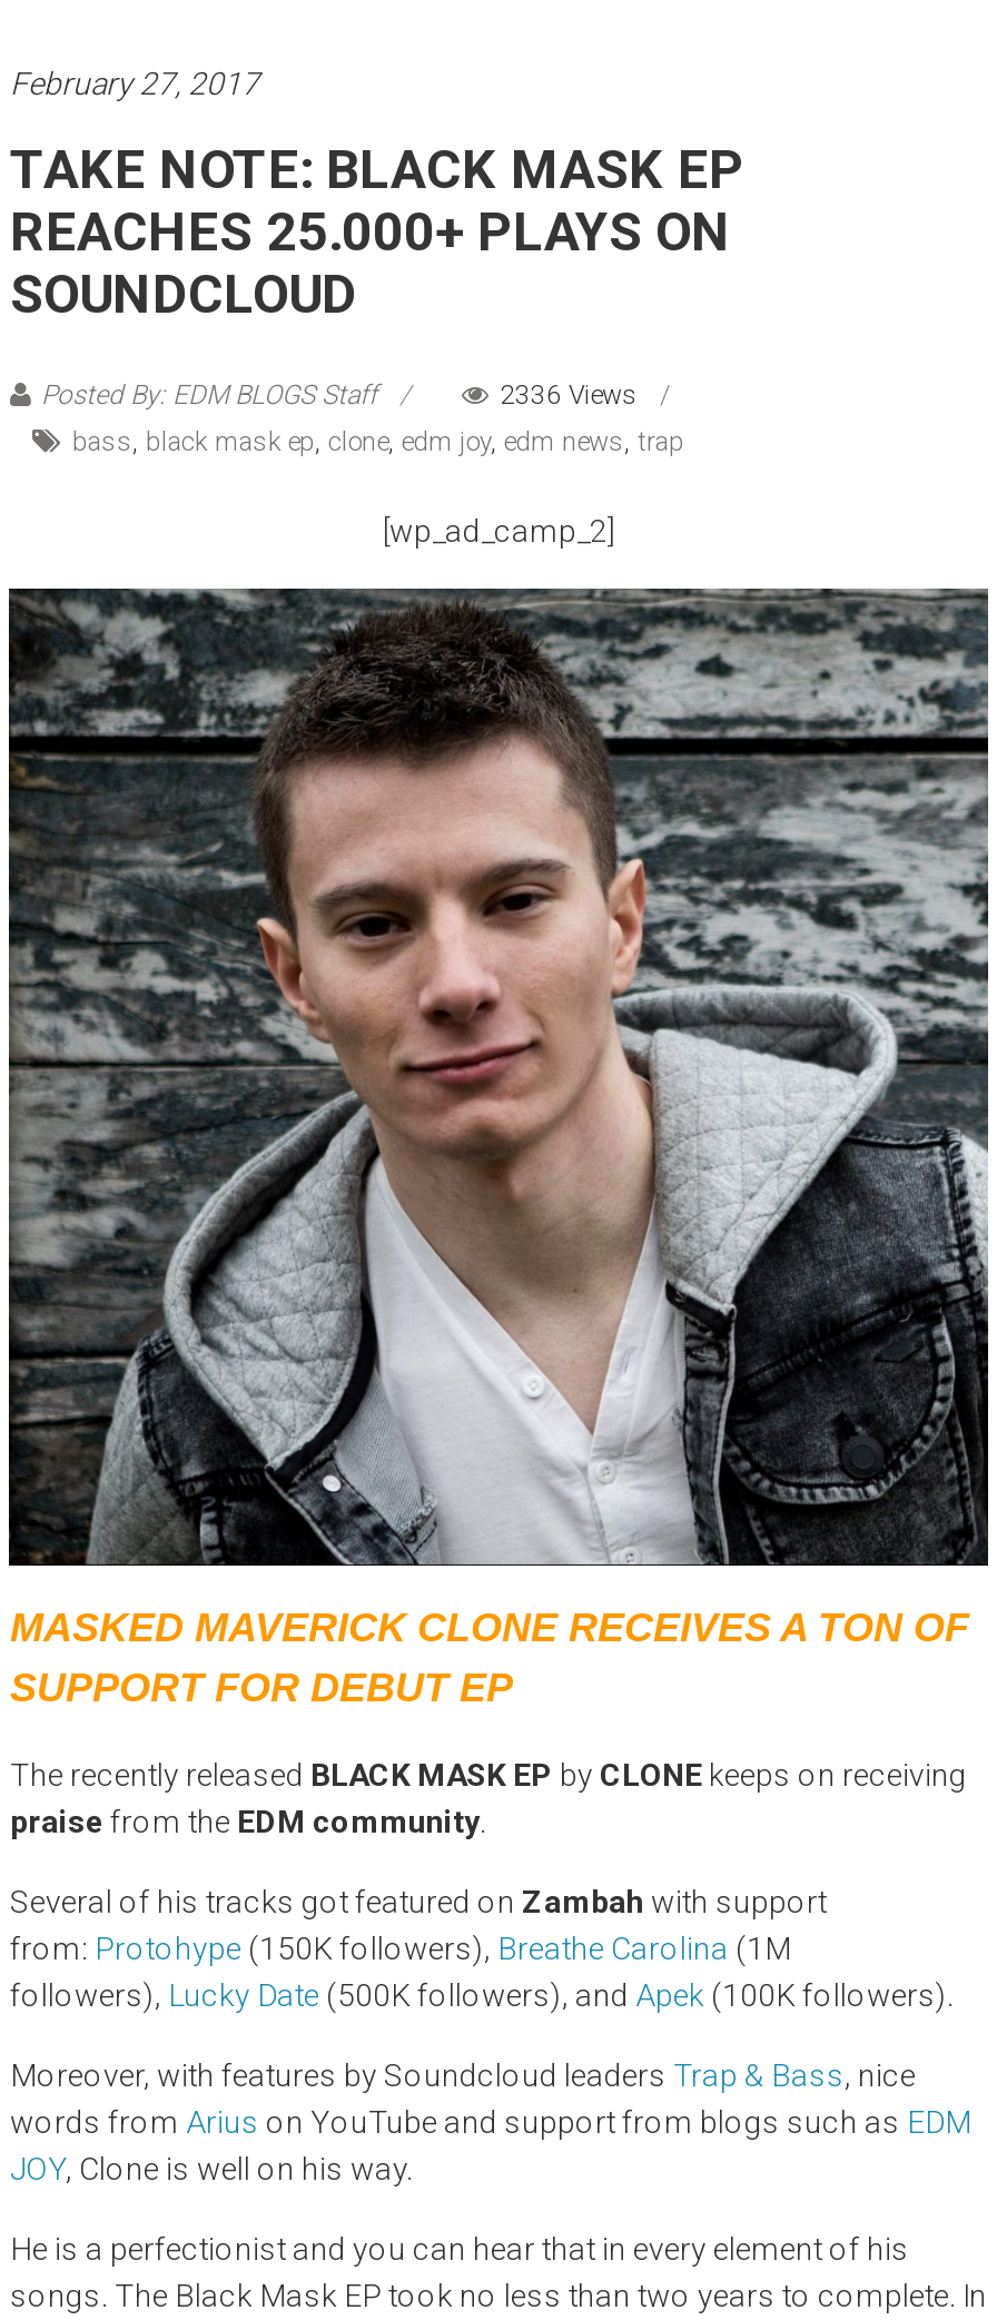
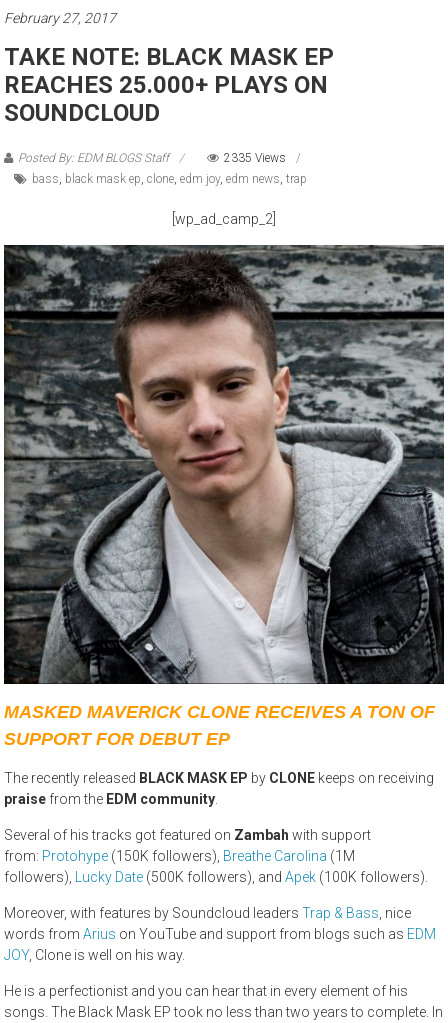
- 2336 Views
+ 2335 Views
